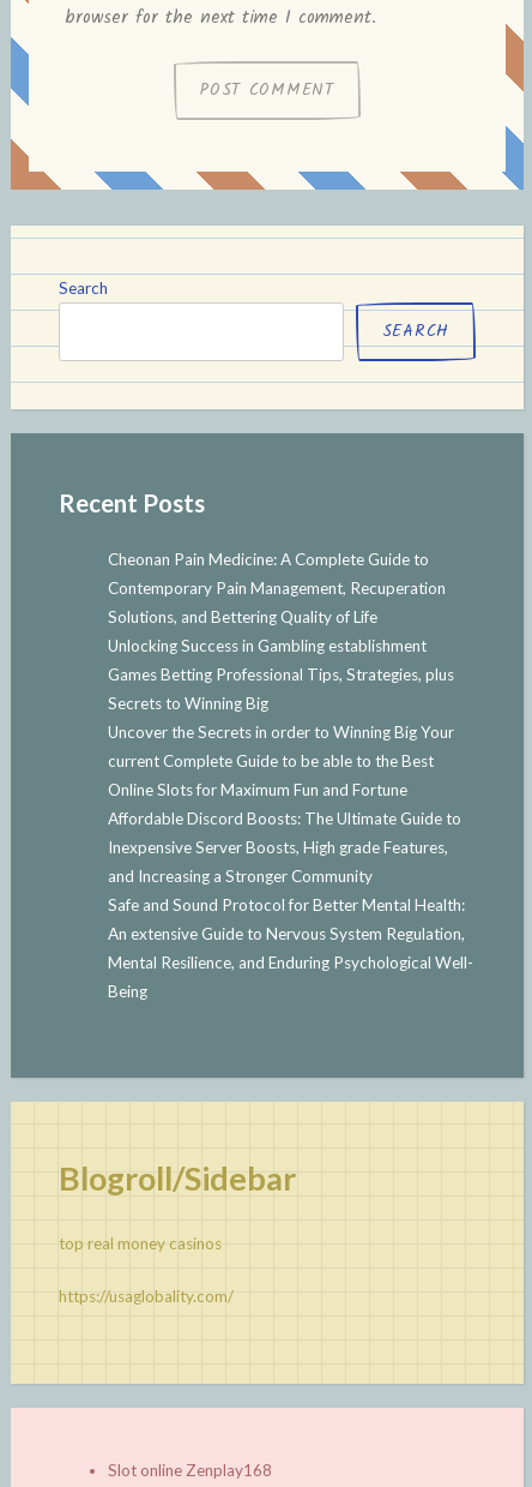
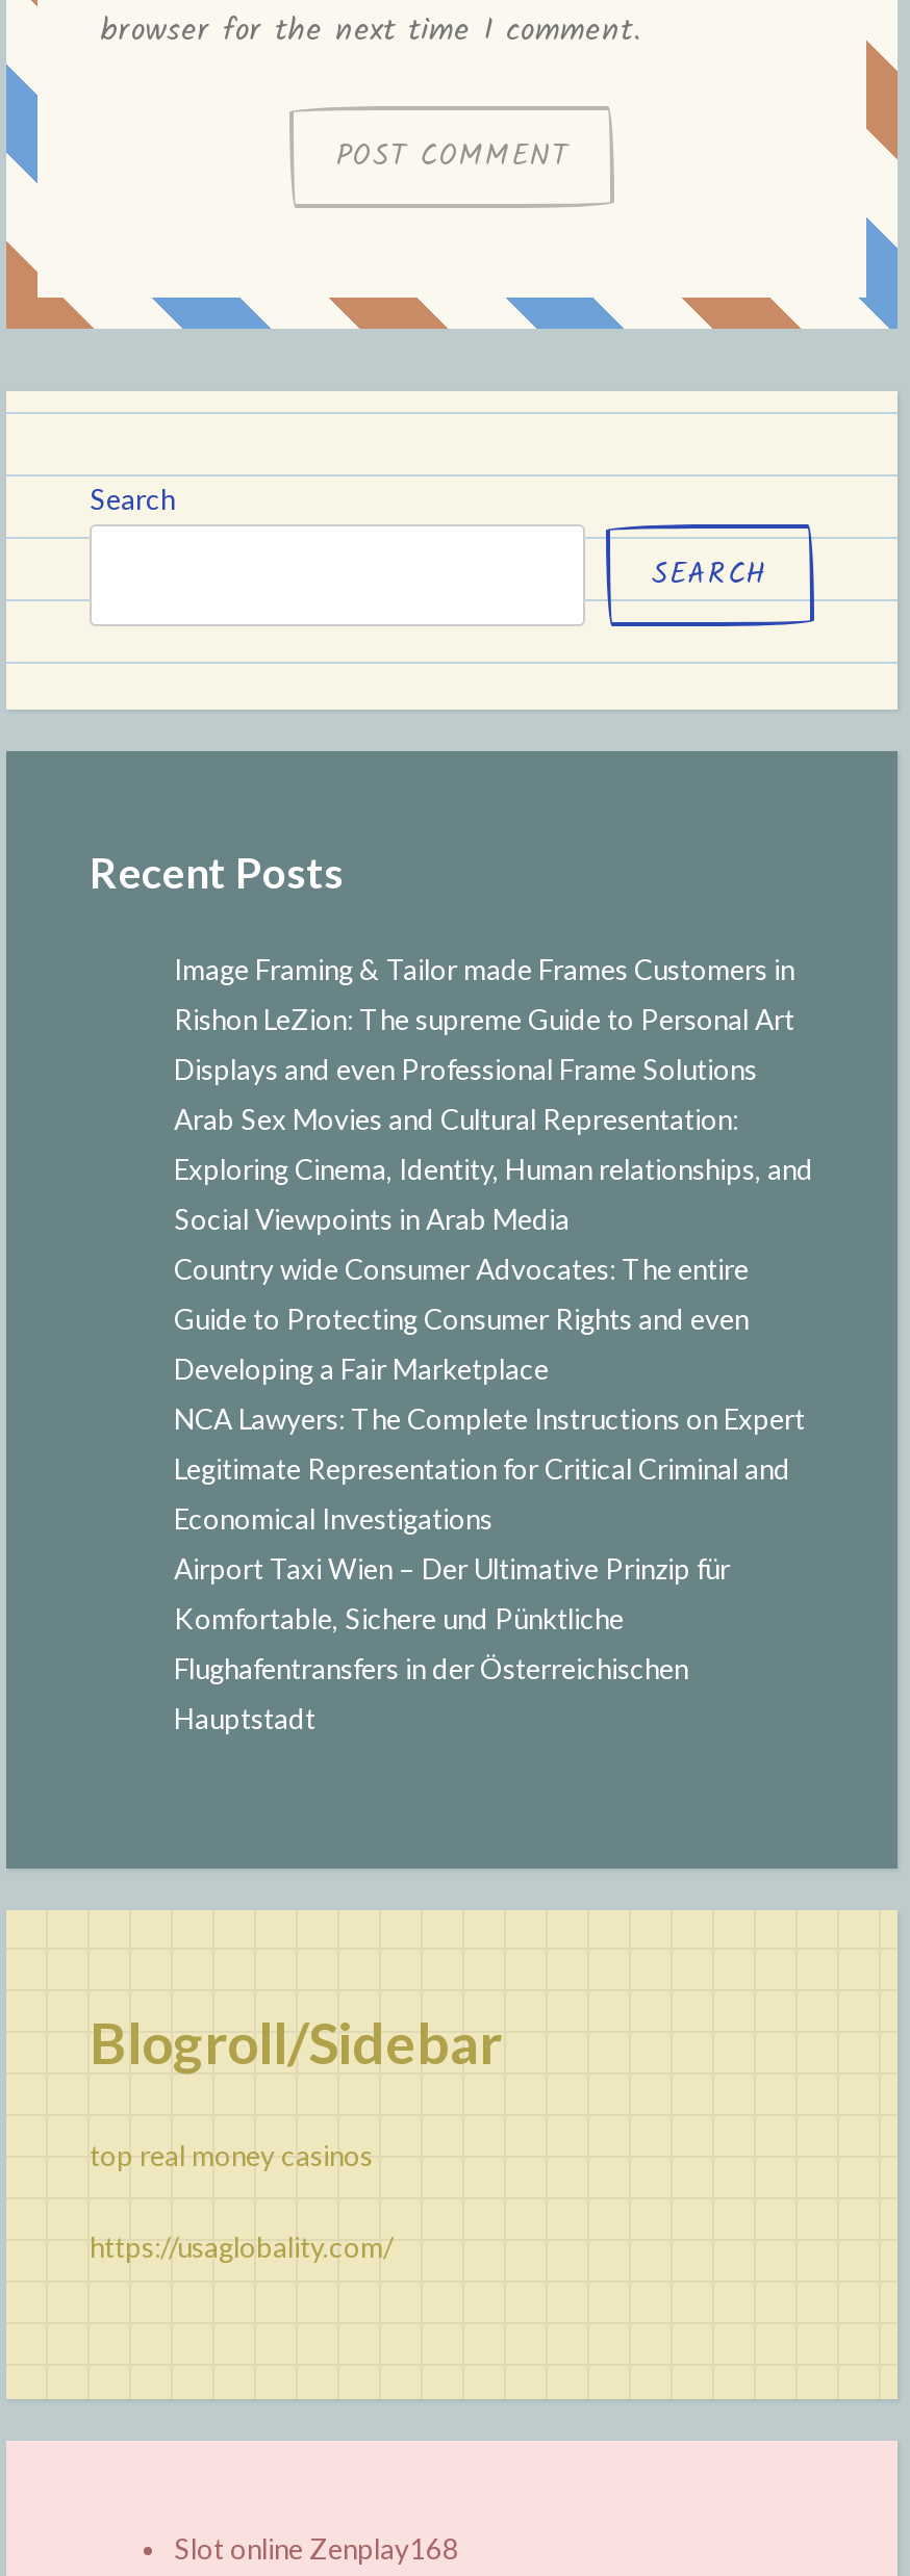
- Cheonan Pain Medicine: A Complete Guide to
+ Image Framing & Tailor made Frames Customers in

- Contemporary Pain Management, Recuperation
+ Rishon LeZion: The supreme Guide to Personal Art

- Solutions, and Bettering Quality of Life
+ Displays and even Professional Frame Solutions

- Unlocking Success in Gambling establishment
+ Arab Sex Movies and Cultural Representation:

- Games Betting Professional Tips, Strategies, plus
+ Exploring Cinema, Identity, Human relationships, and

- Secrets to Winning Big
+ Social Viewpoints in Arab Media

- Uncover the Secrets in order to Winning Big Your
+ Country wide Consumer Advocates: The entire

- current Complete Guide to be able to the Best
+ Guide to Protecting Consumer Rights and even

- Online Slots for Maximum Fun and Fortune
+ Developing a Fair Marketplace

- Affordable Discord Boosts: The Ultimate Guide to
+ NCA Lawyers: The Complete Instructions on Expert

- Inexpensive Server Boosts, High grade Features,
+ Legitimate Representation for Critical Criminal and

- and Increasing a Stronger Community
+ Economical Investigations

- Safe and Sound Protocol for Better Mental Health:
+ Airport Taxi Wien – Der Ultimative Prinzip für

- An extensive Guide to Nervous System Regulation,
+ Komfortable, Sichere und Pünktliche

- Mental Resilience, and Enduring Psychological Well-
+ Flughafentransfers in der Österreichischen

- Being
+ Hauptstadt
